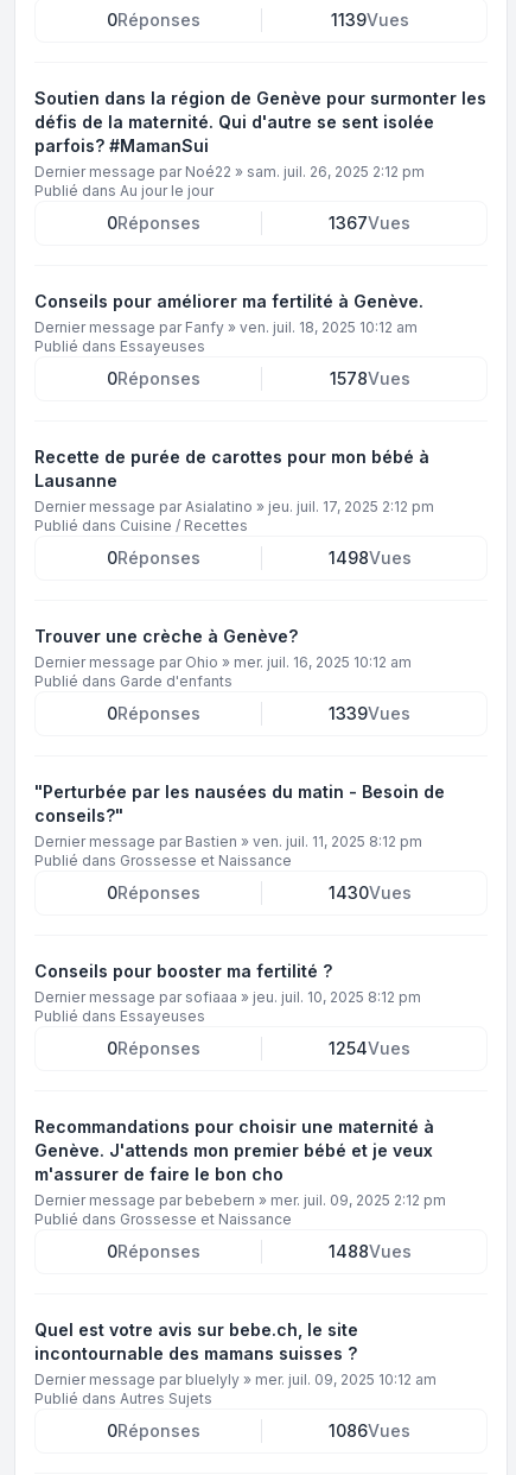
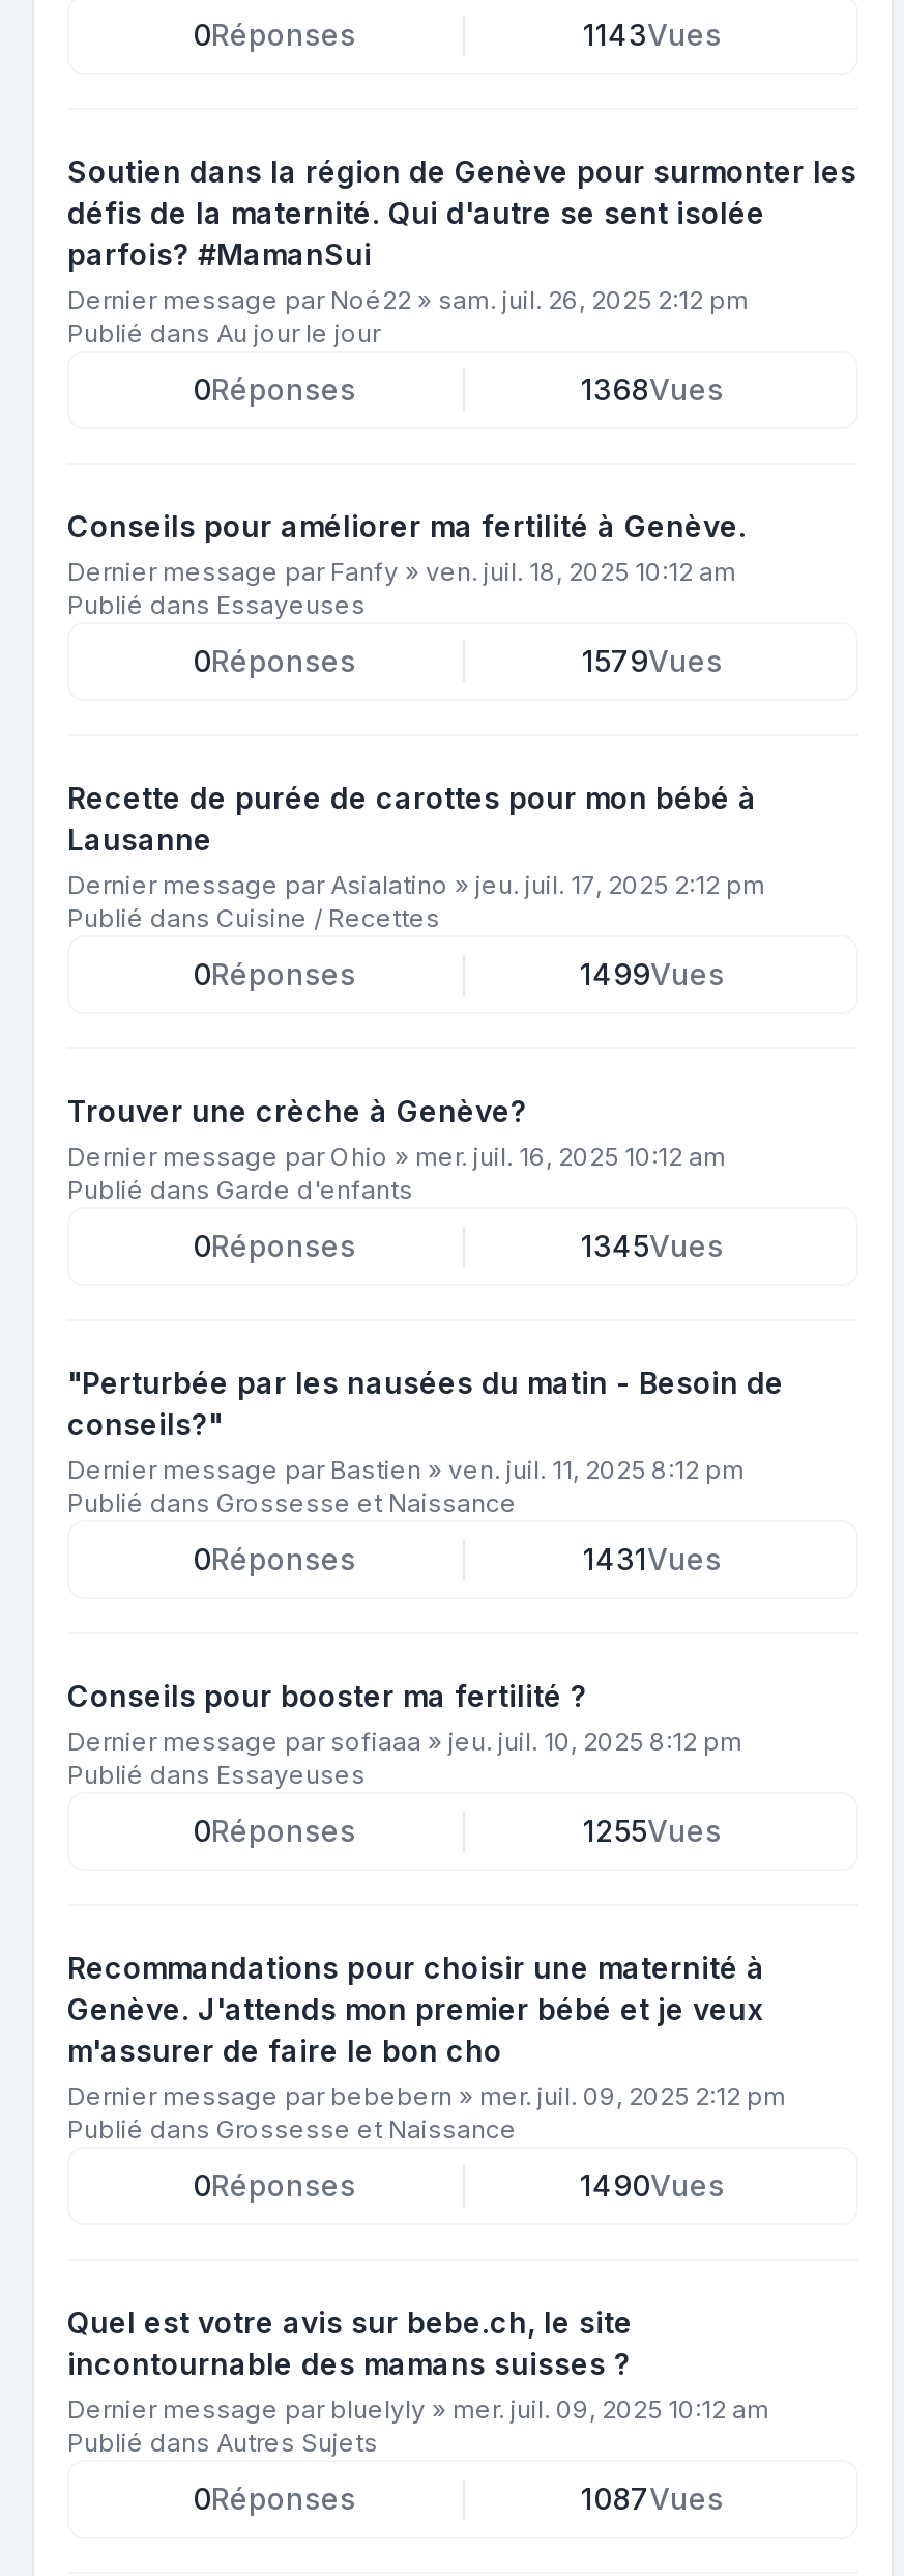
- 1139Vues
+ 1143Vues

- 1367Vues
+ 1368Vues

- 1578Vues
+ 1579Vues

- 1498Vues
+ 1499Vues

- 1339Vues
+ 1345Vues

- 1430Vues
+ 1431Vues

- 1254Vues
+ 1255Vues

- 1488Vues
+ 1490Vues

- 1086Vues
+ 1087Vues
